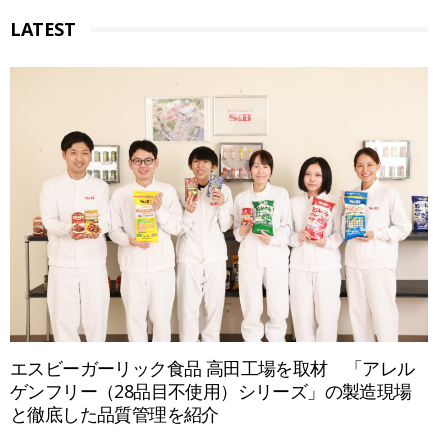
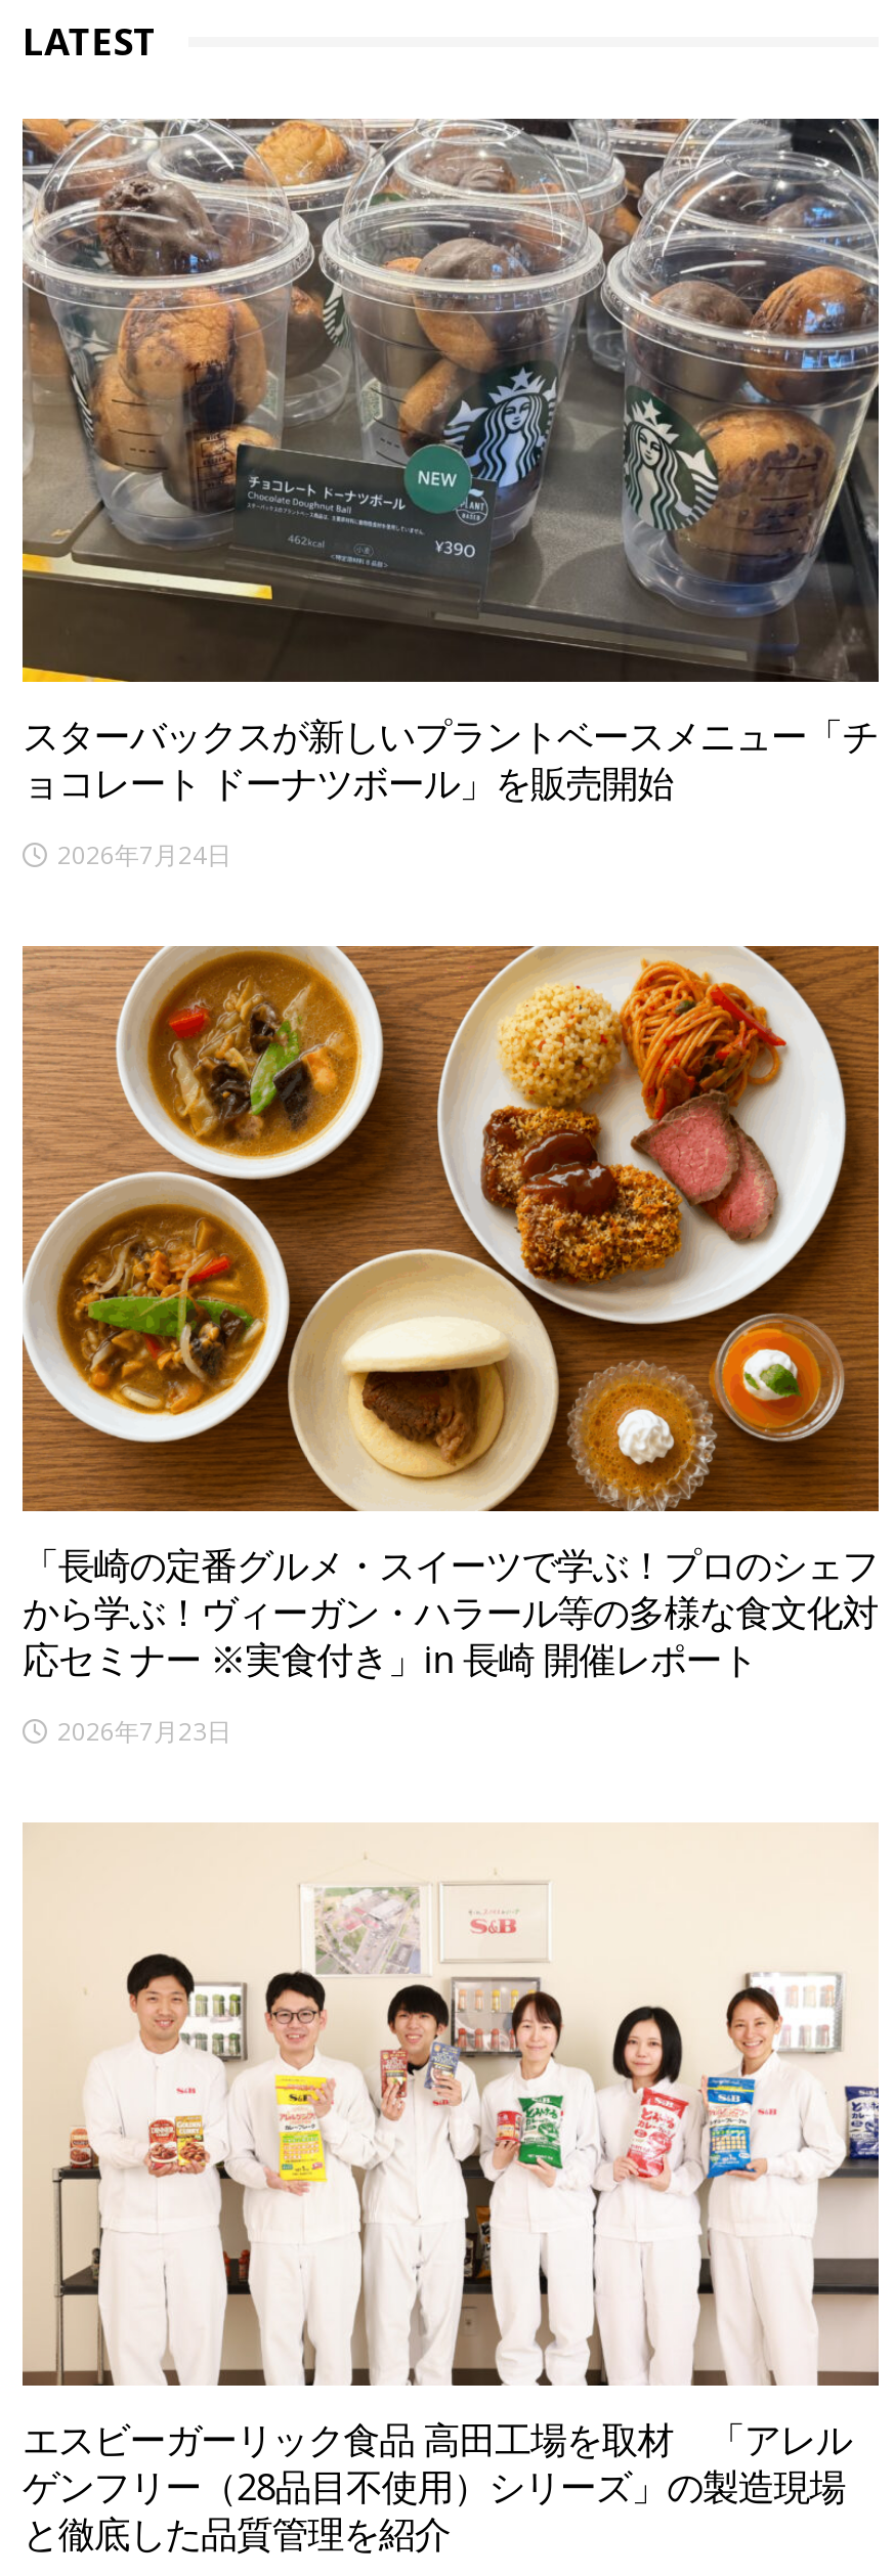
+ [image]
+ スターバックスが新しいプラントベースメニュー「チ
+ ョコレート ドーナツボール」を販売開始
+ 2026年7月24日

+ [image]
+ 「長崎の定番グルメ・スイーツで学ぶ！プロのシェフ
+ から学ぶ！ヴィーガン・ハラール等の多様な食文化対
+ 応セミナー ※実食付き」in 長崎 開催レポート
+ 2026年7月23日
